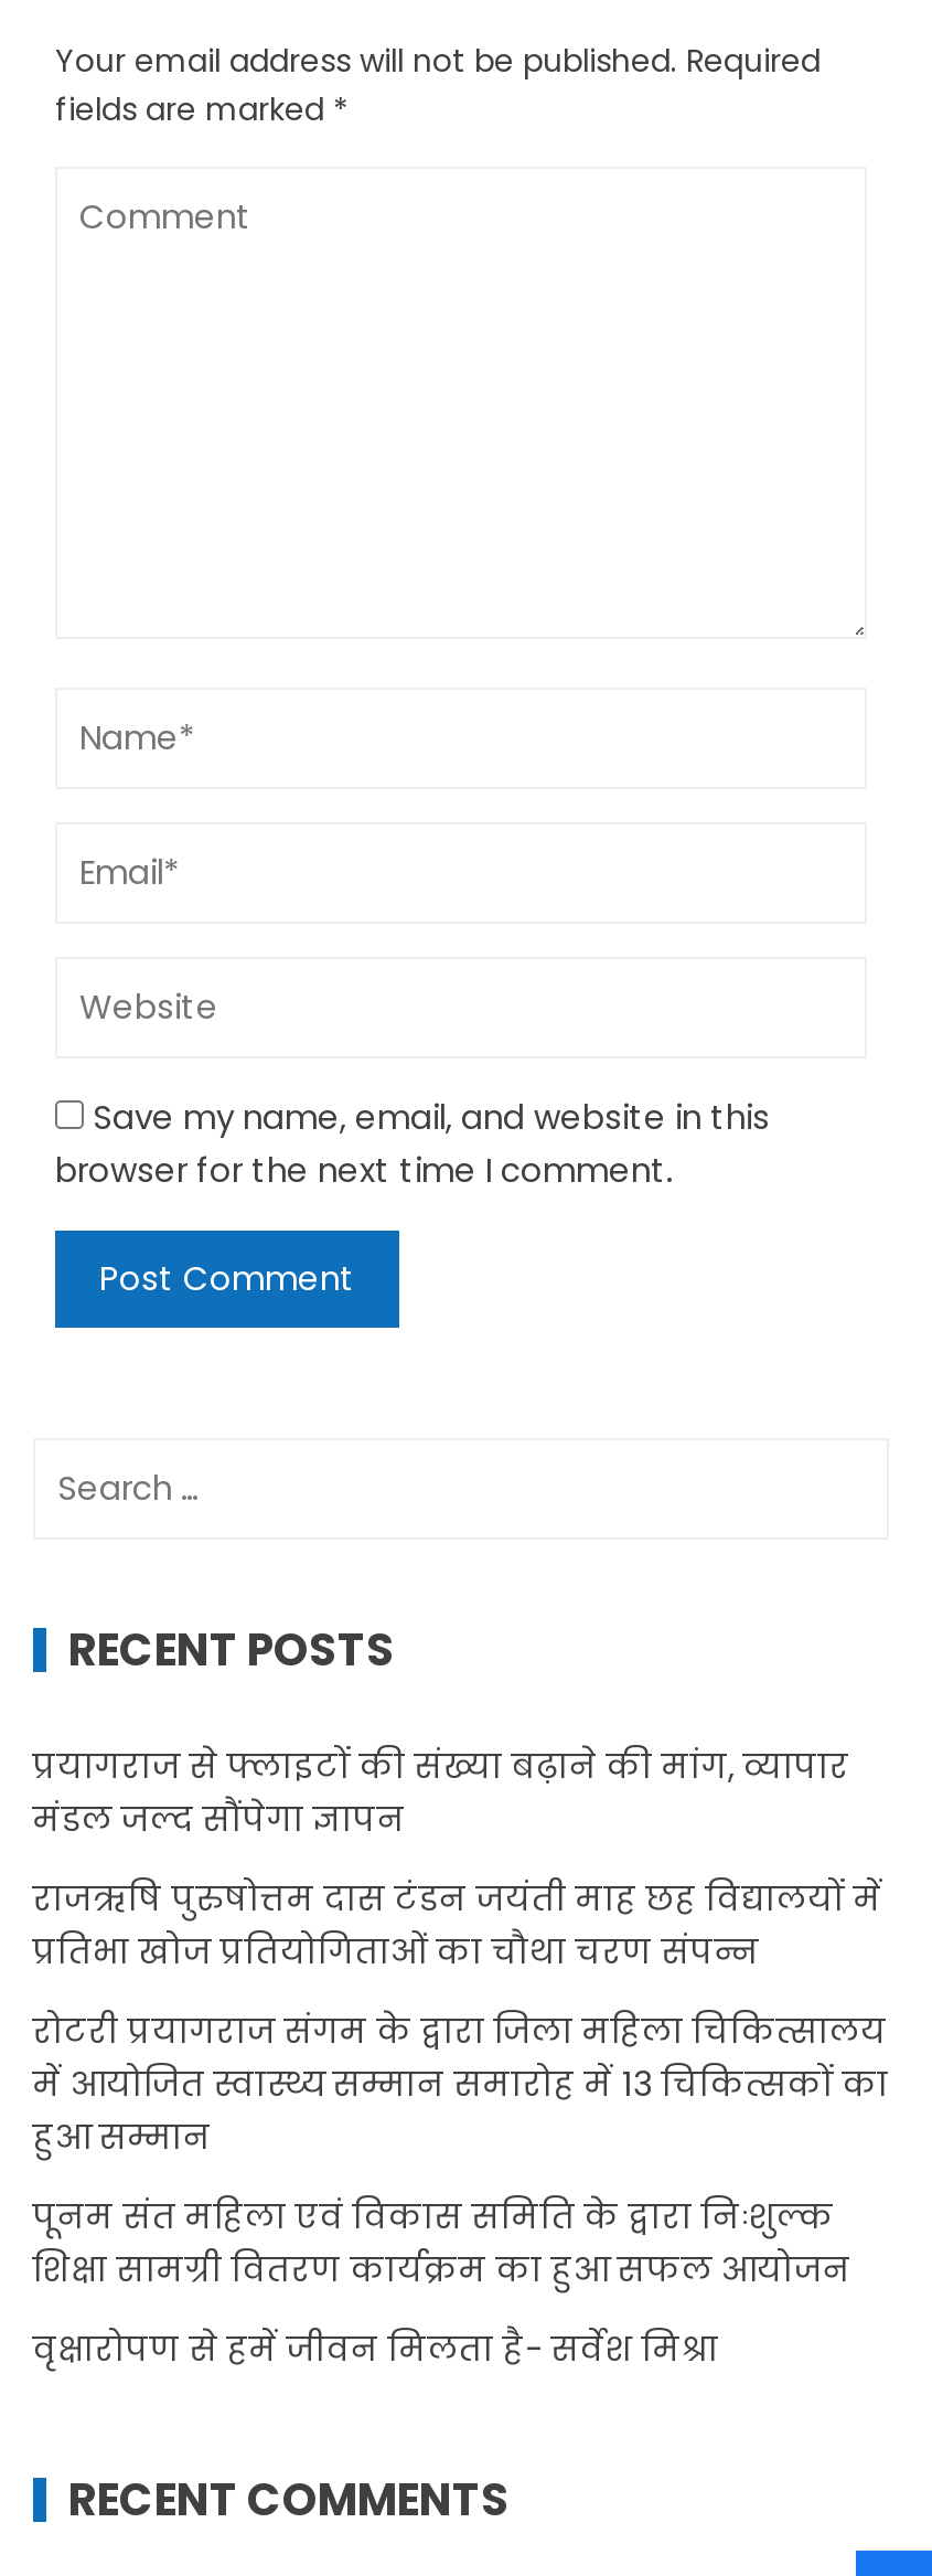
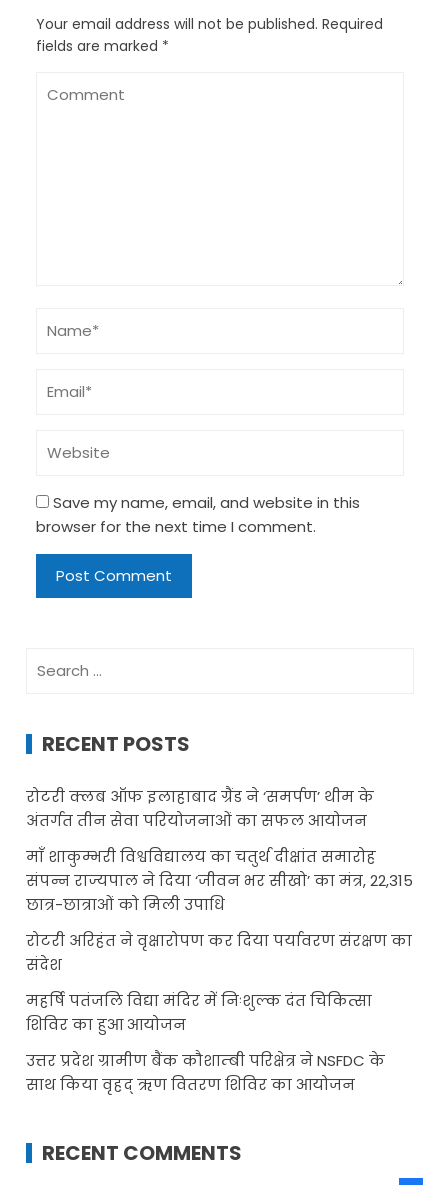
- प्रयागराज से फ्लाइटों की संख्या बढ़ाने की मांग, व्यापार
- मंडल जल्द सौंपेगा ज्ञापन
+ रोटरी क्लब ऑफ इलाहाबाद ग्रैंड ने ‘समर्पण’ थीम के
+ अंतर्गत तीन सेवा परियोजनाओं का सफल आयोजन

- राजऋषि पुरुषोत्तम दास टंडन जयंती माह छह विद्यालयों में
- प्रतिभा खोज प्रतियोगिताओं का चौथा चरण संपन्न
+ माँ शाकुम्भरी विश्वविद्यालय का चतुर्थ दीक्षांत समारोह
+ संपन्न राज्यपाल ने दिया ‘जीवन भर सीखो’ का मंत्र, 22,315
+ छात्र-छात्राओं को मिली उपाधि

- रोटरी प्रयागराज संगम के द्वारा जिला महिला चिकित्सालय
- में आयोजित स्वास्थ्य सम्मान समारोह में 13 चिकित्सकों का
- हुआ सम्मान
+ रोटरी अरिहंत ने वृक्षारोपण कर दिया पर्यावरण संरक्षण का
+ संदेश

- पूनम संत महिला एवं विकास समिति के द्वारा निःशुल्क
- शिक्षा सामग्री वितरण कार्यक्रम का हुआ सफल आयोजन
+ महर्षि पतंजलि विद्या मंदिर में निःशुल्क दंत चिकित्सा
+ शिविर का हुआ आयोजन

- वृक्षारोपण से हमें जीवन मिलता है- सर्वेश मिश्रा
+ उत्तर प्रदेश ग्रामीण बैंक कौशाम्बी परिक्षेत्र ने NSFDC के
+ साथ किया वृहद् ऋण वितरण शिविर का आयोजन
